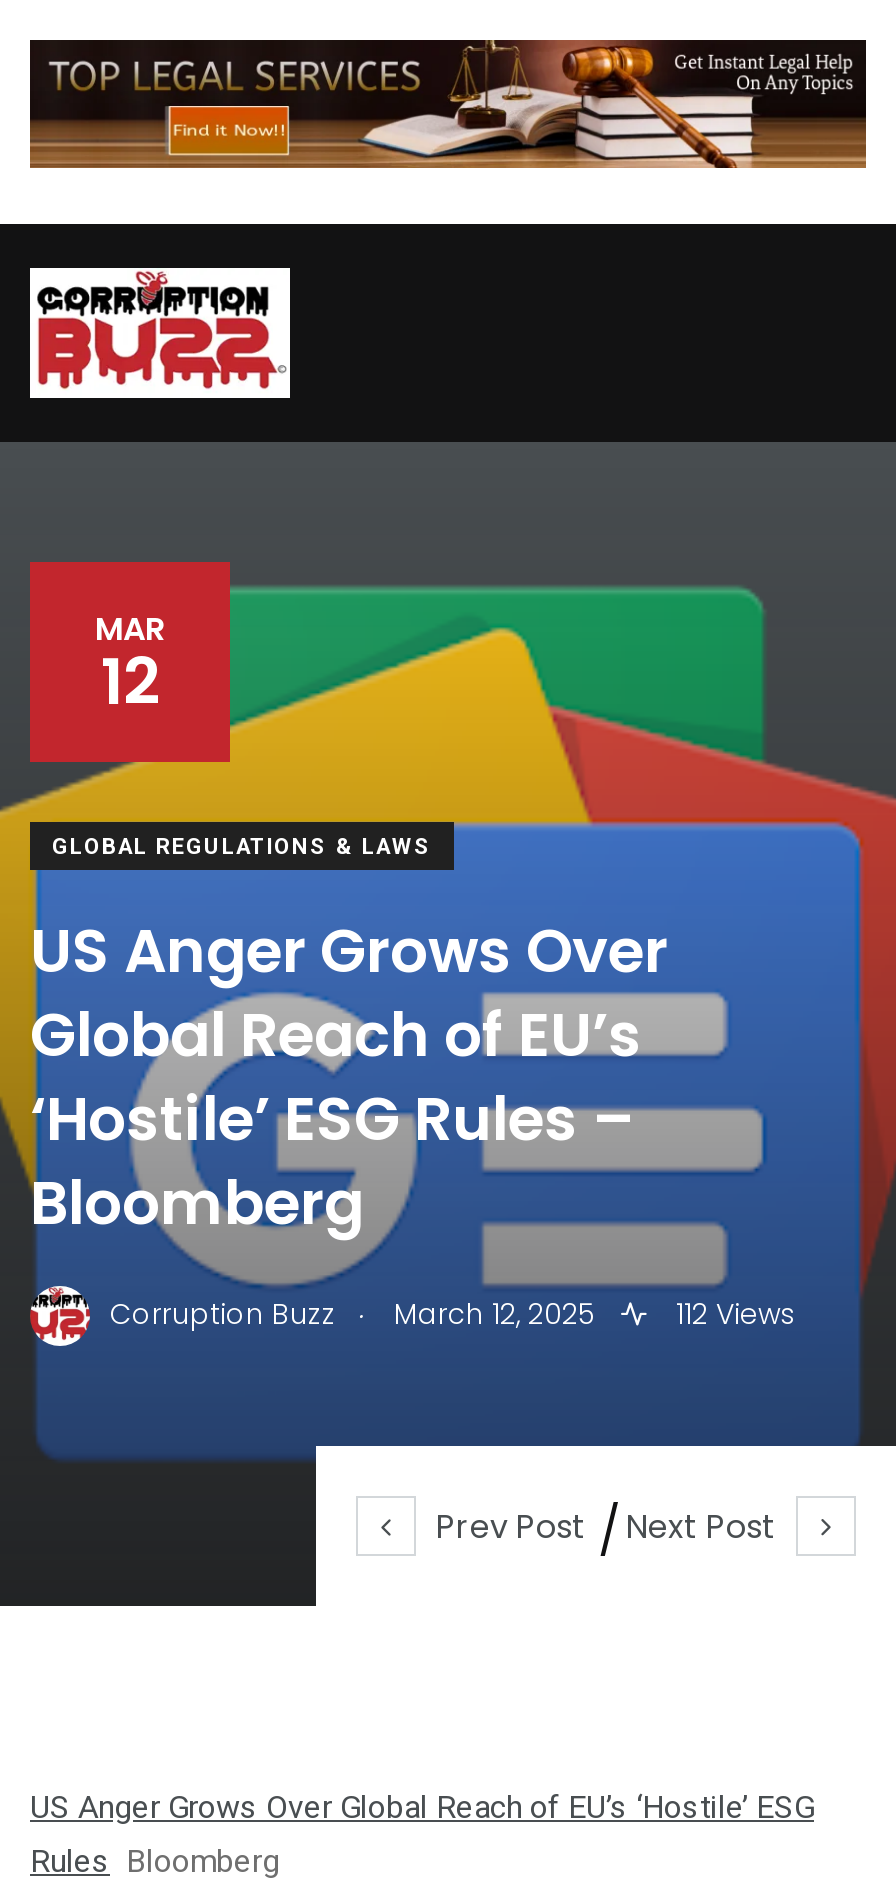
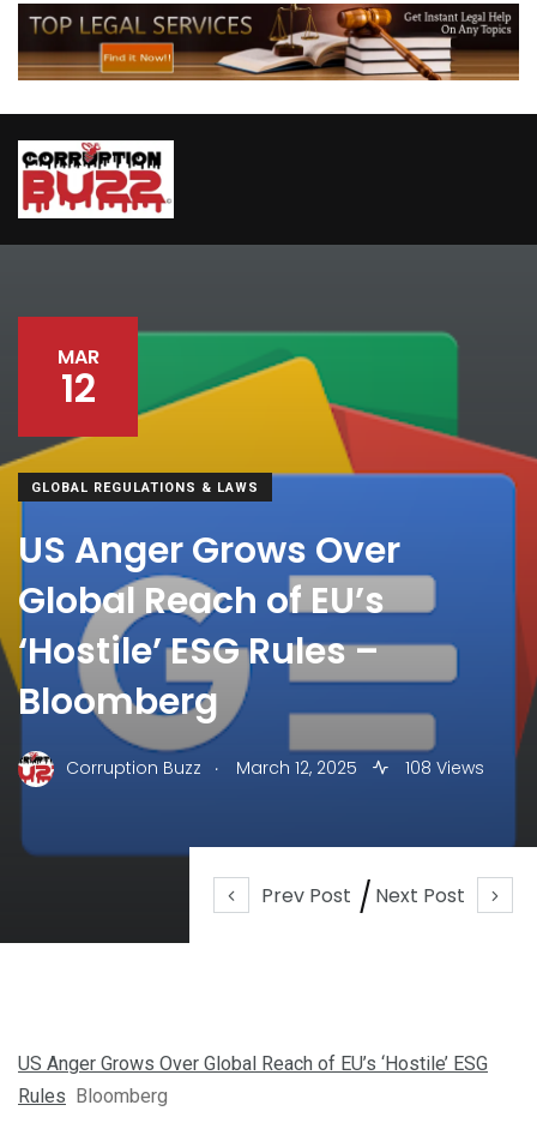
- Corruption Buzz . March 12, 2025 112 Views
+ Corruption Buzz . March 12, 2025 108 Views
